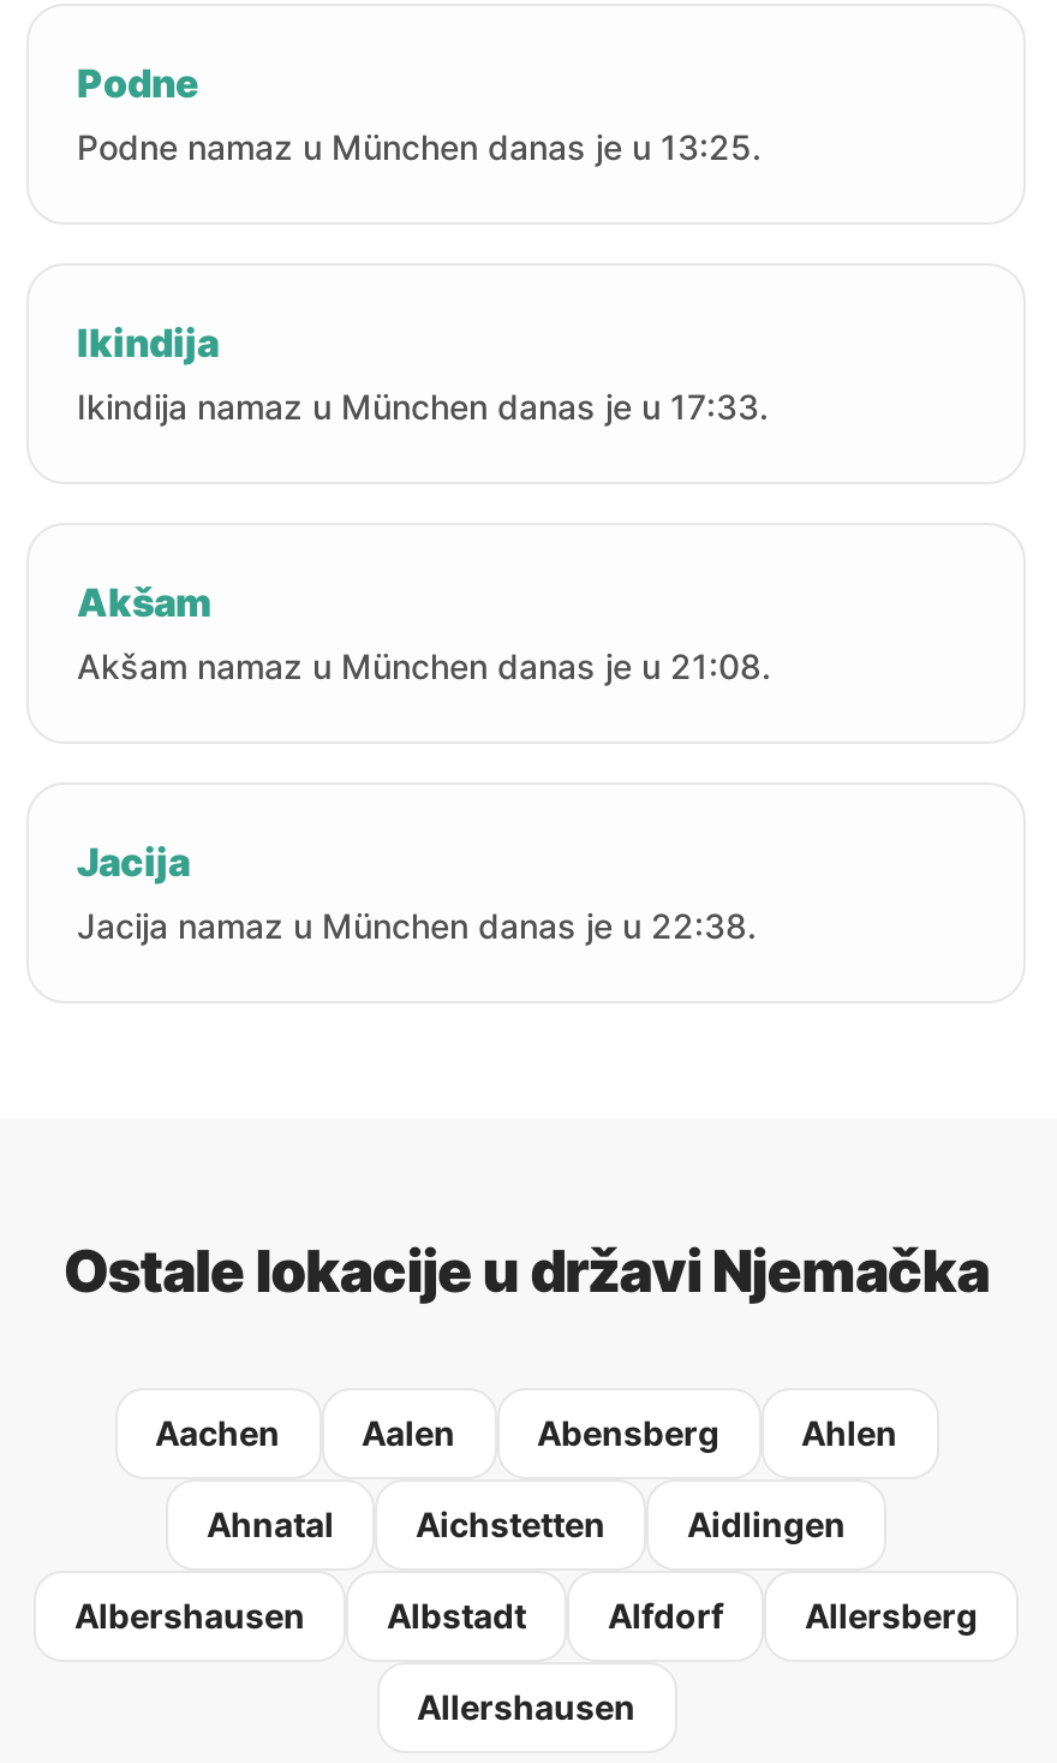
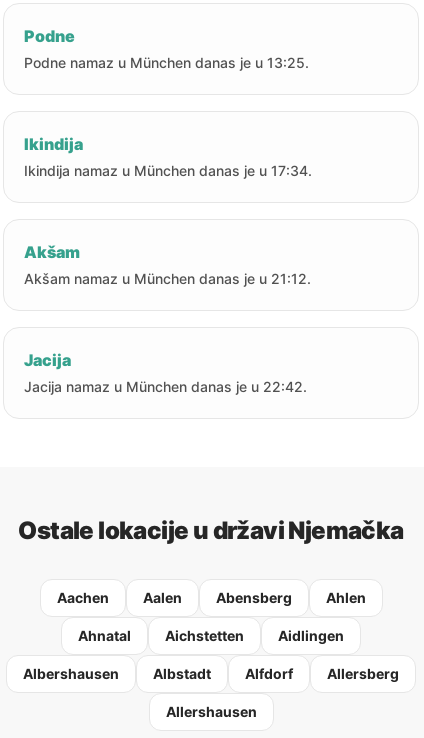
- Ikindija namaz u München danas je u 17:33.
+ Ikindija namaz u München danas je u 17:34.

- Akšam namaz u München danas je u 21:08.
+ Akšam namaz u München danas je u 21:12.

- Jacija namaz u München danas je u 22:38.
+ Jacija namaz u München danas je u 22:42.
